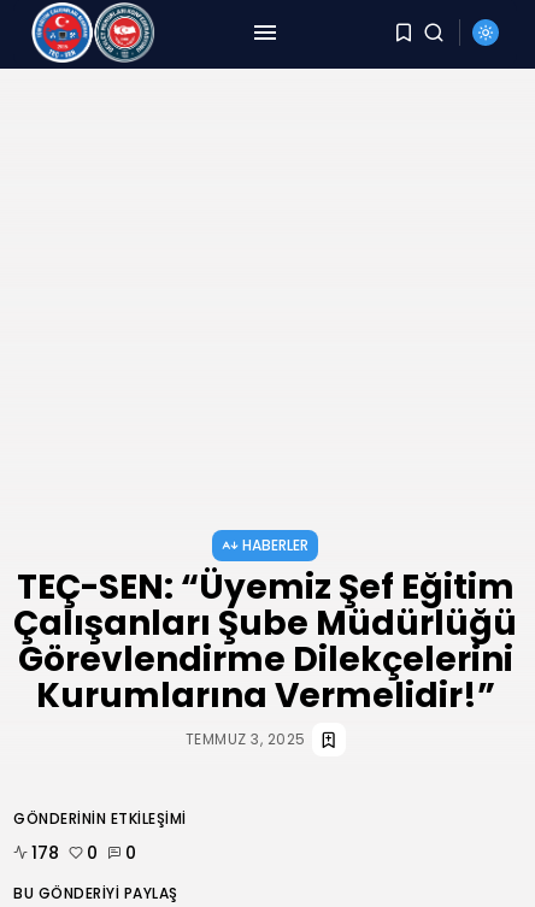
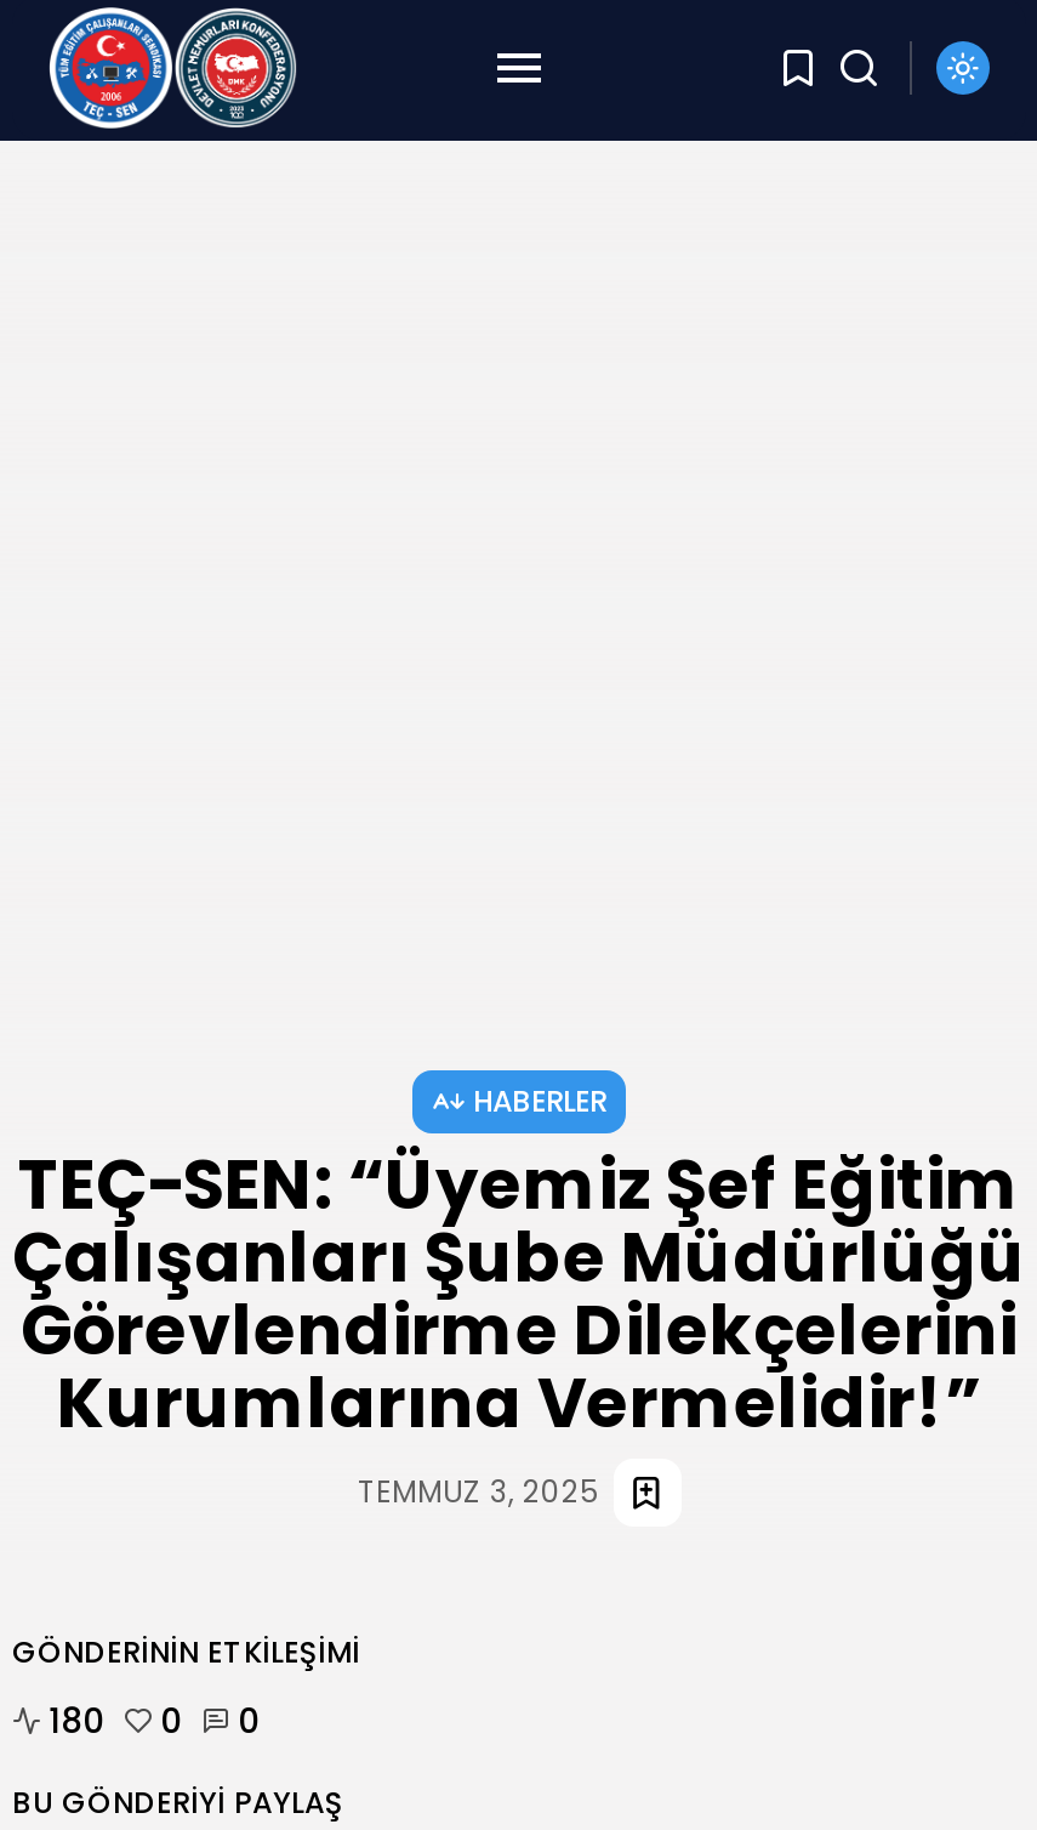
- 178 0 0
+ 180 0 0
